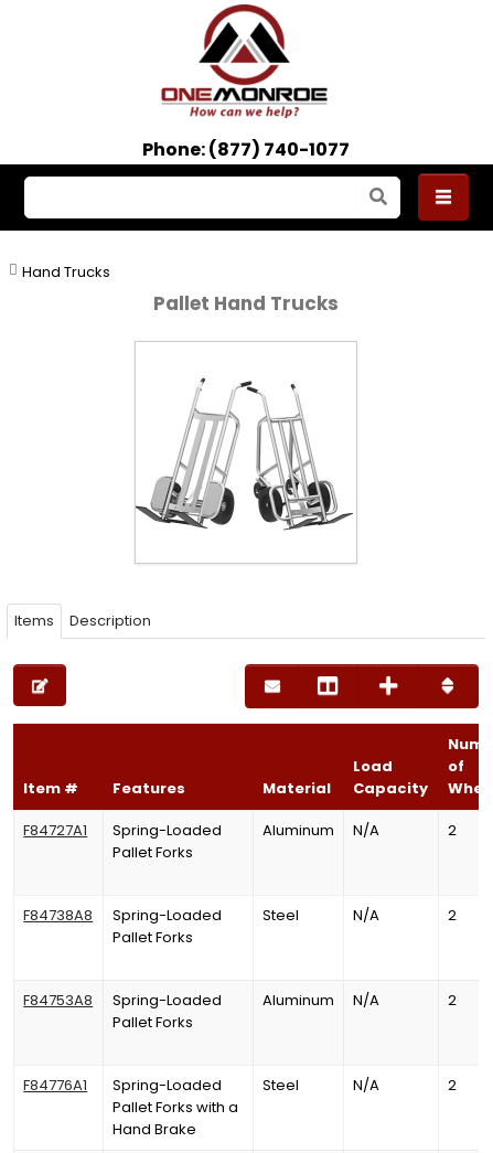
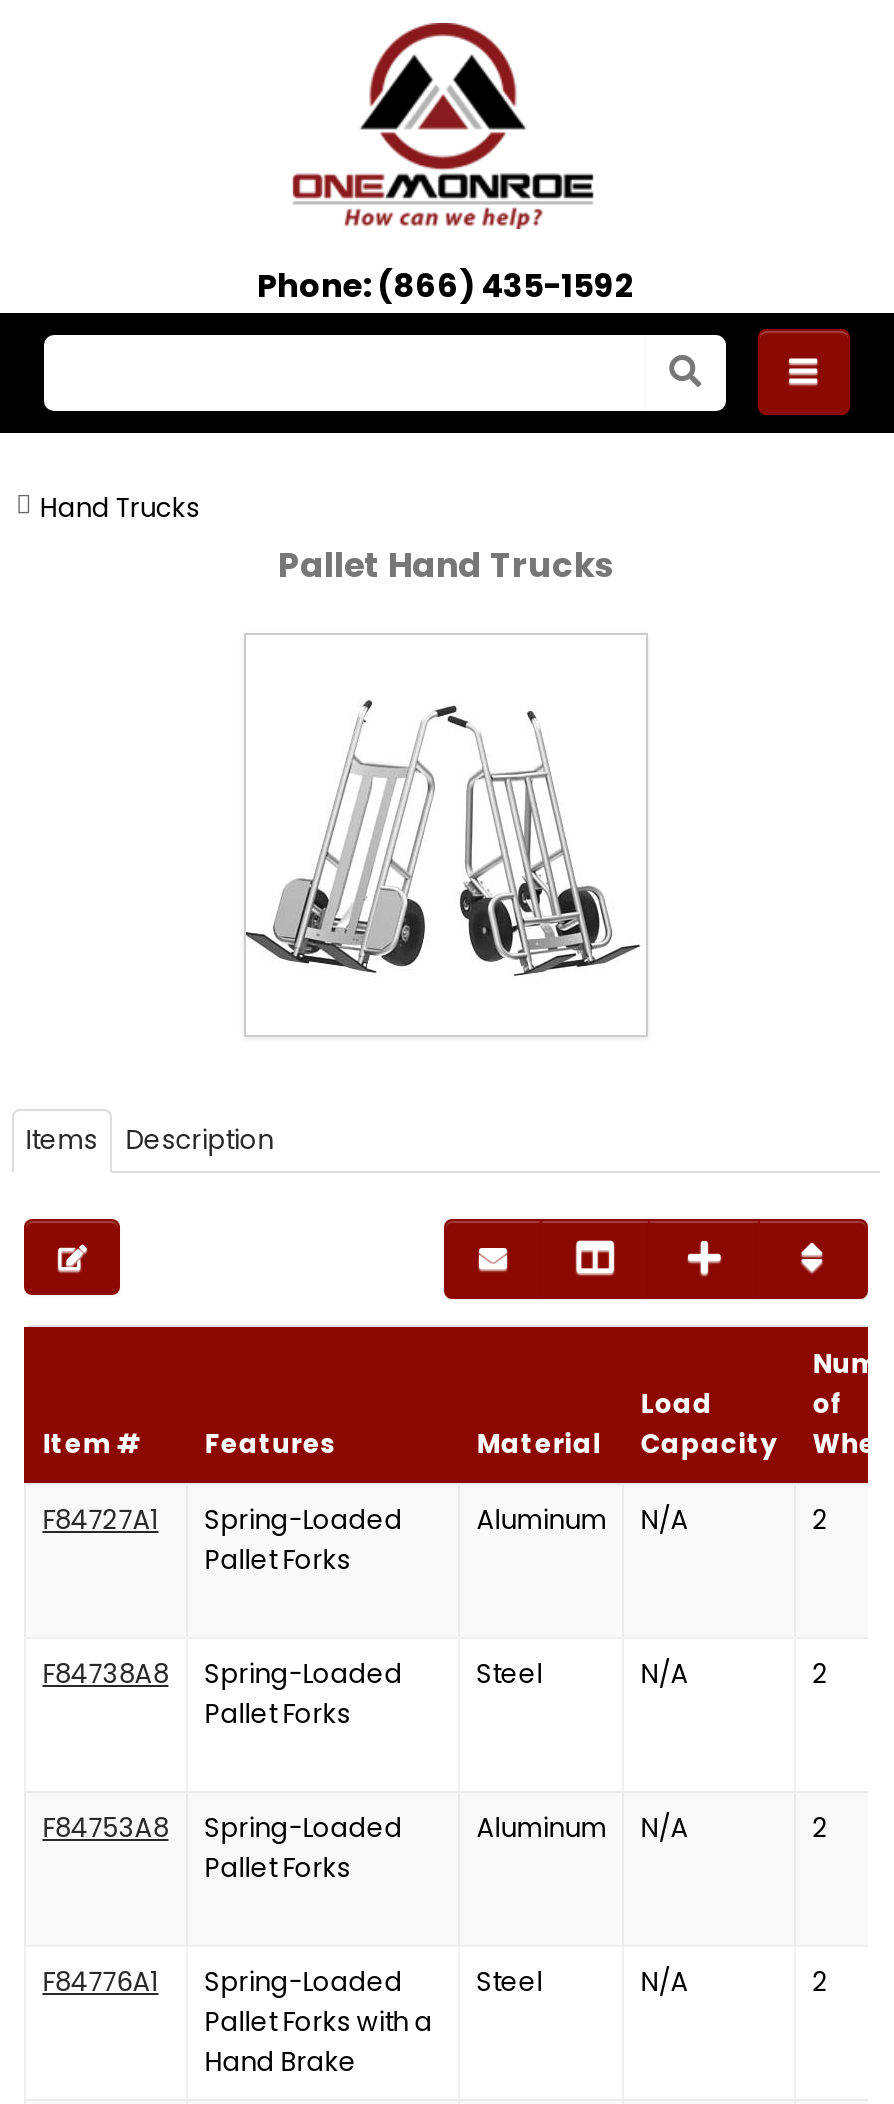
- Phone: (877) 740-1077
+ Phone: (866) 435-1592
